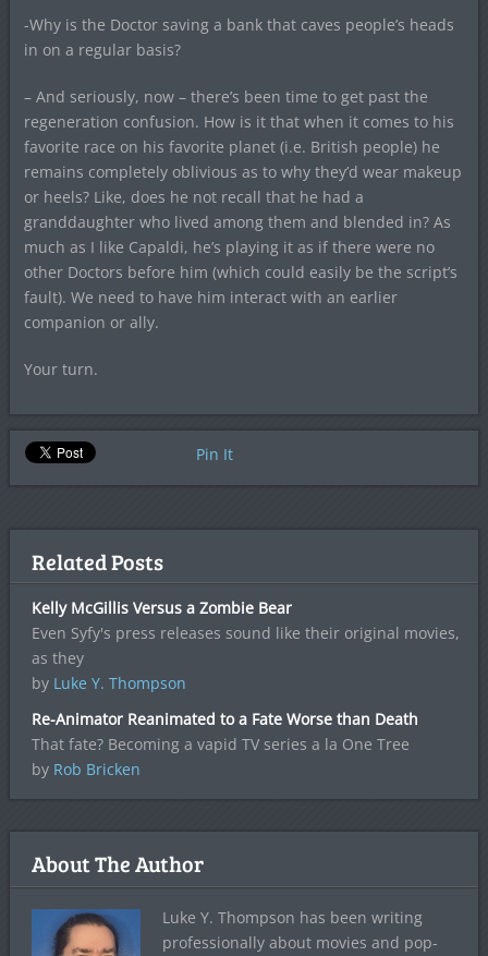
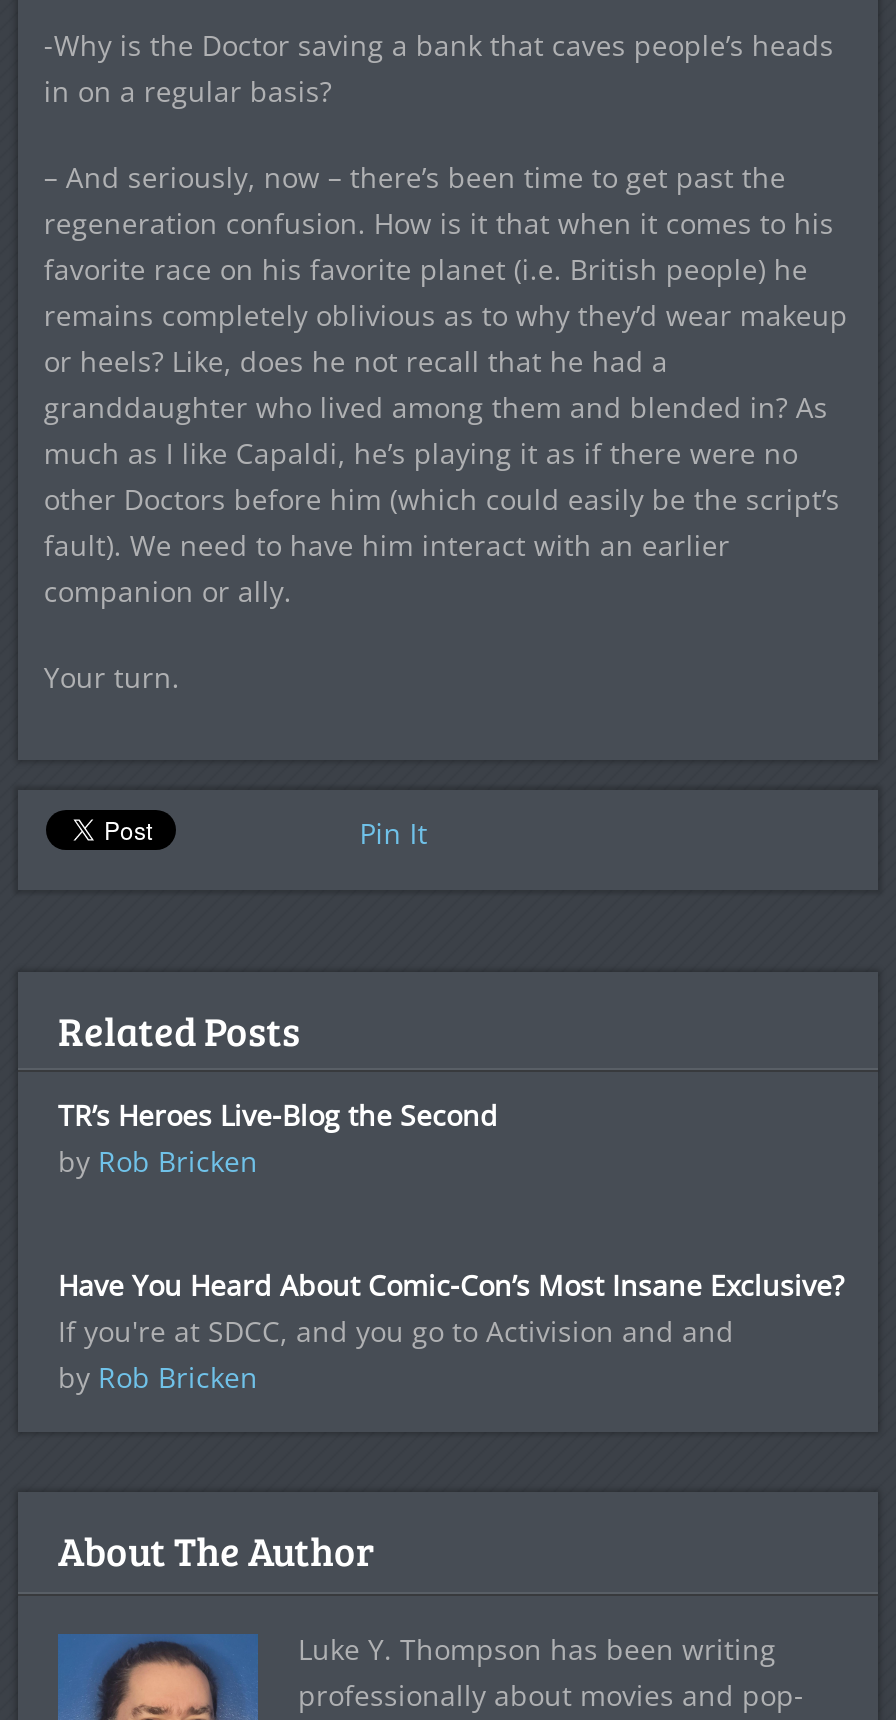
- Kelly McGillis Versus a Zombie Bear
- Even Syfy's press releases sound like their original movies,
- as they
- by Luke Y. Thompson
+ TR’s Heroes Live-Blog the Second
+ by Rob Bricken

- Re-Animator Reanimated to a Fate Worse than Death
- That fate? Becoming a vapid TV series a la One Tree
+ Have You Heard About Comic-Con’s Most Insane Exclusive?
+ If you're at SDCC, and you go to Activision and and
